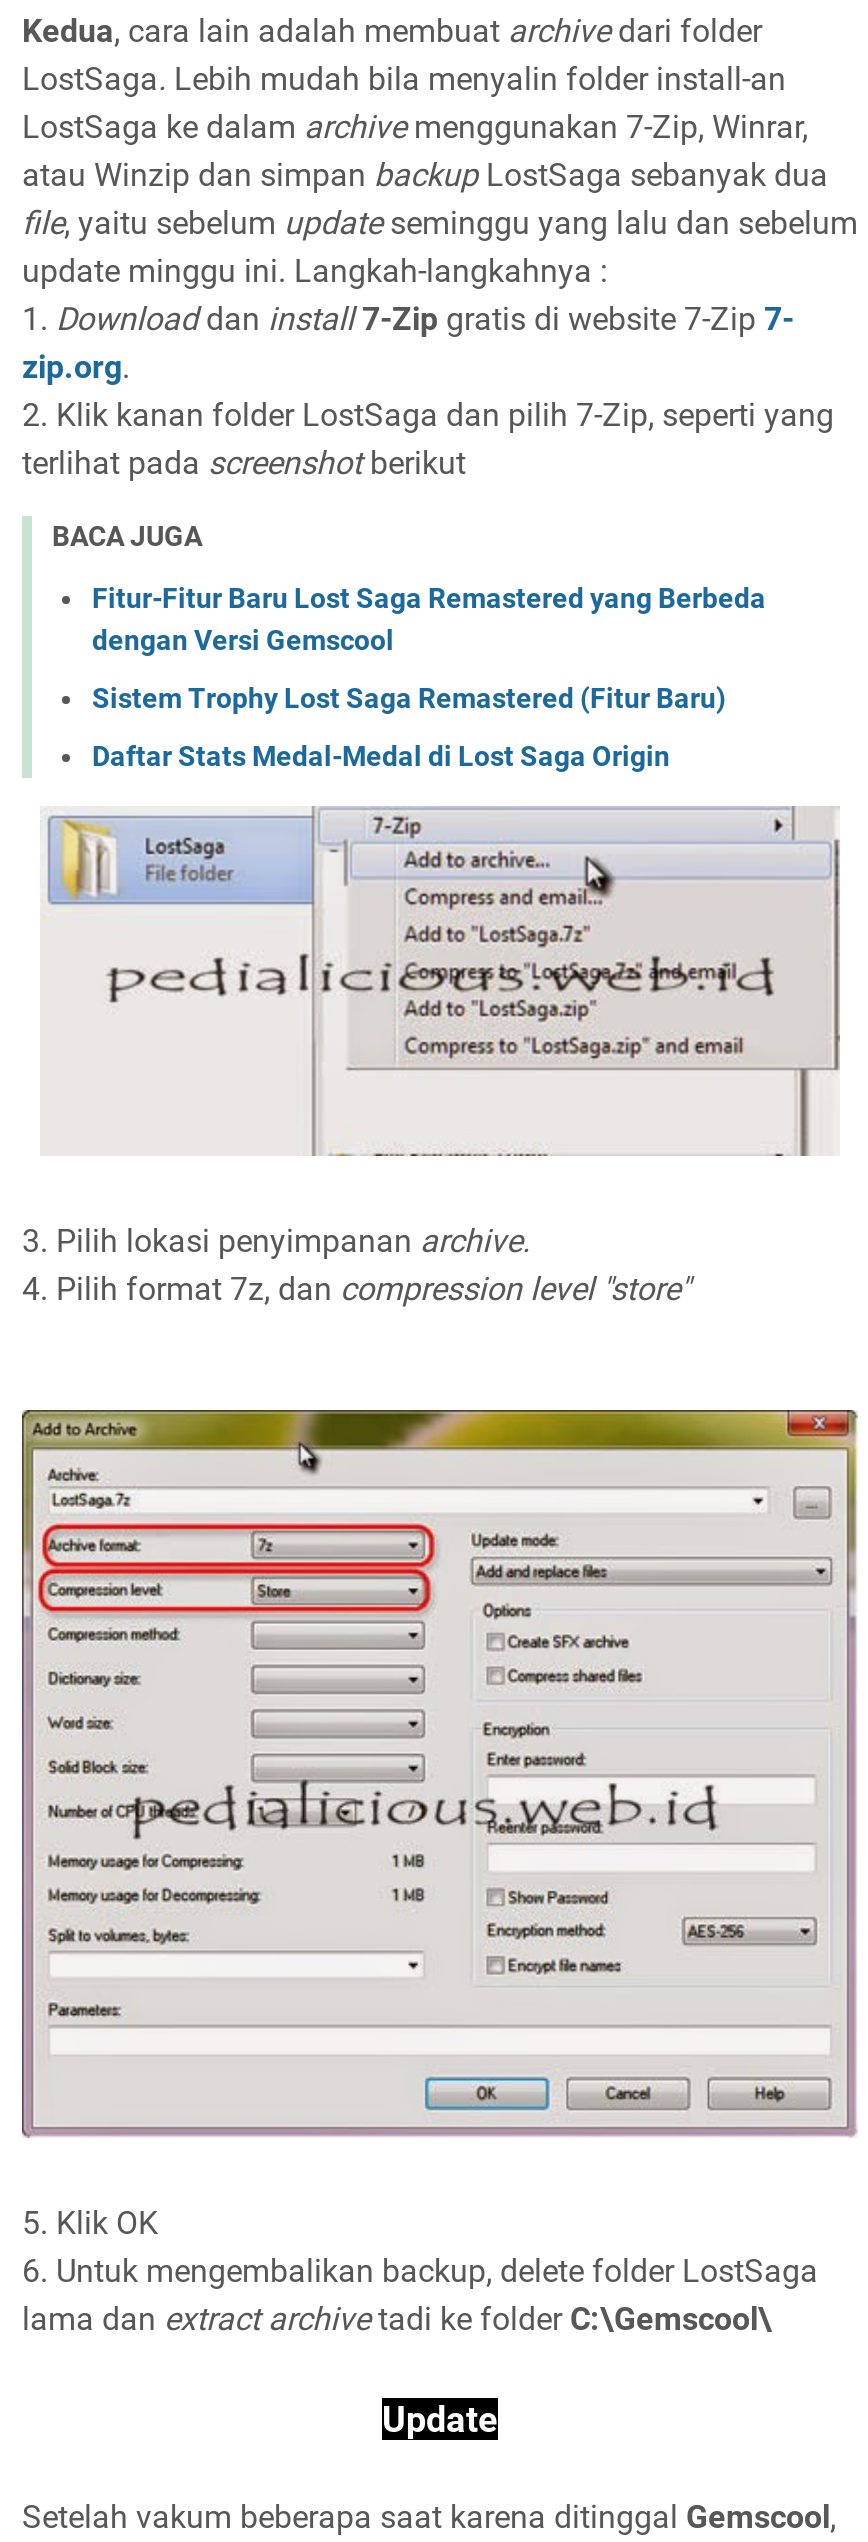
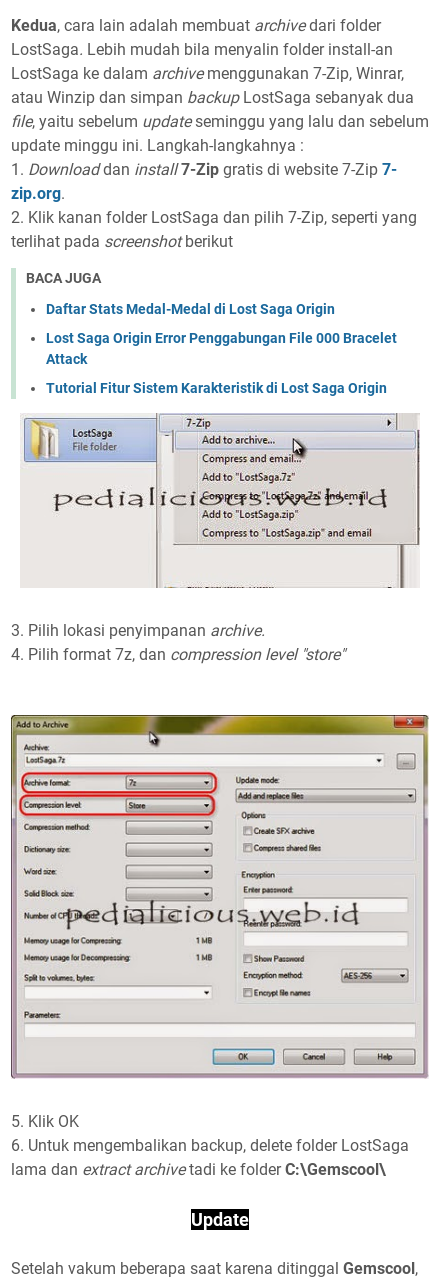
- Fitur-Fitur Baru Lost Saga Remastered yang Berbeda
- dengan Versi Gemscool
- Sistem Trophy Lost Saga Remastered (Fitur Baru)

moved up: Daftar Stats Medal-Medal di Lost Saga Origin

+ Lost Saga Origin Error Penggabungan File 000 Bracelet
+ Attack
+ Tutorial Fitur Sistem Karakteristik di Lost Saga Origin
